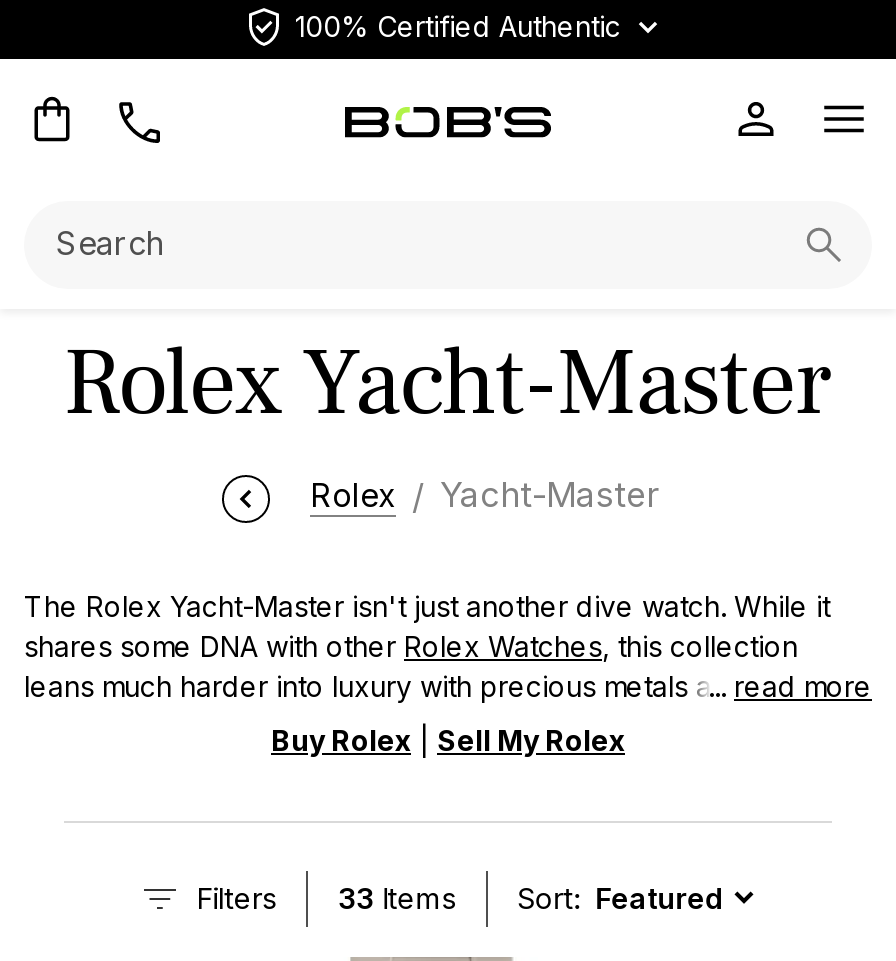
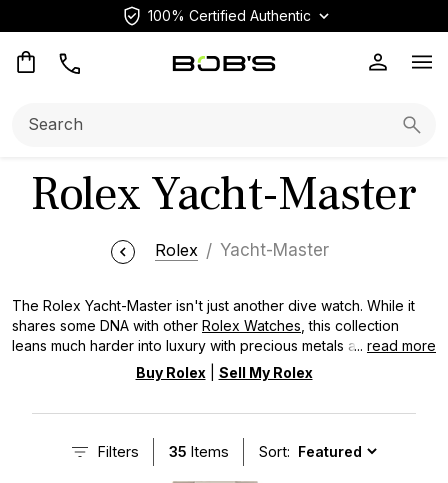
- Filters 33 Items Sort:
+ Filters 35 Items Sort:
